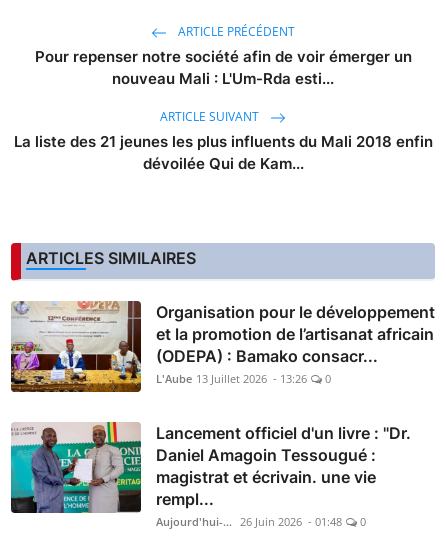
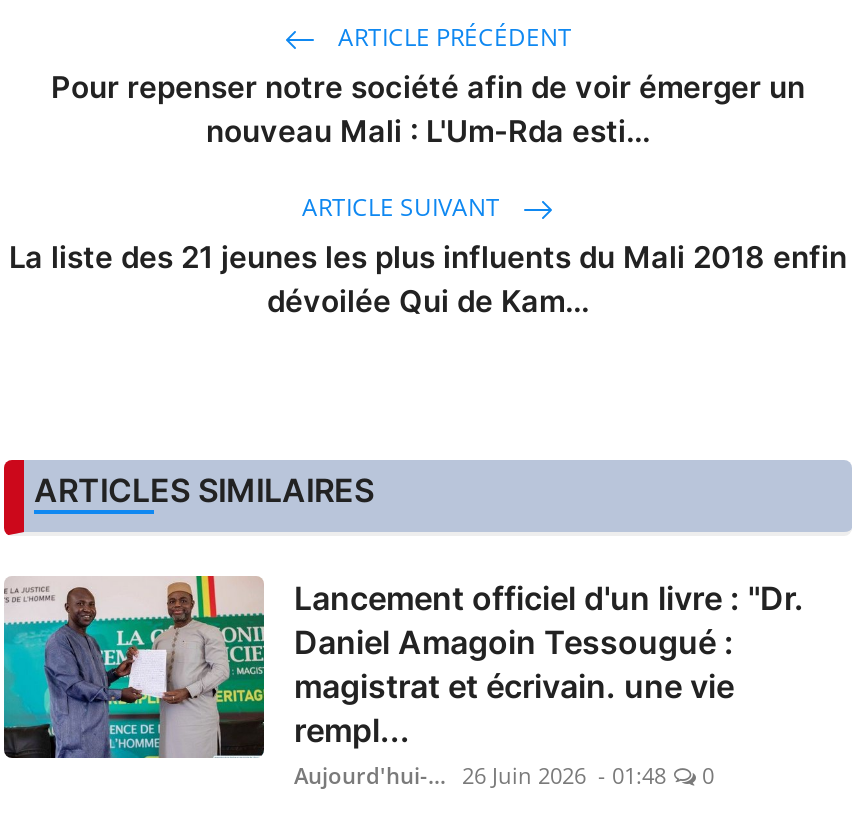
- [image]
- Organisation pour le développement
- et la promotion de l’artisanat africain
- (ODEPA) : Bamako consacr...
- L'Aube 13 Juillet 2026 - 13:26
- 0
